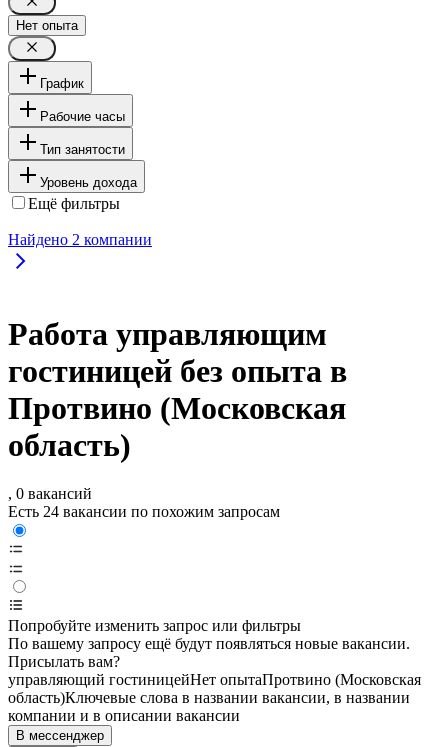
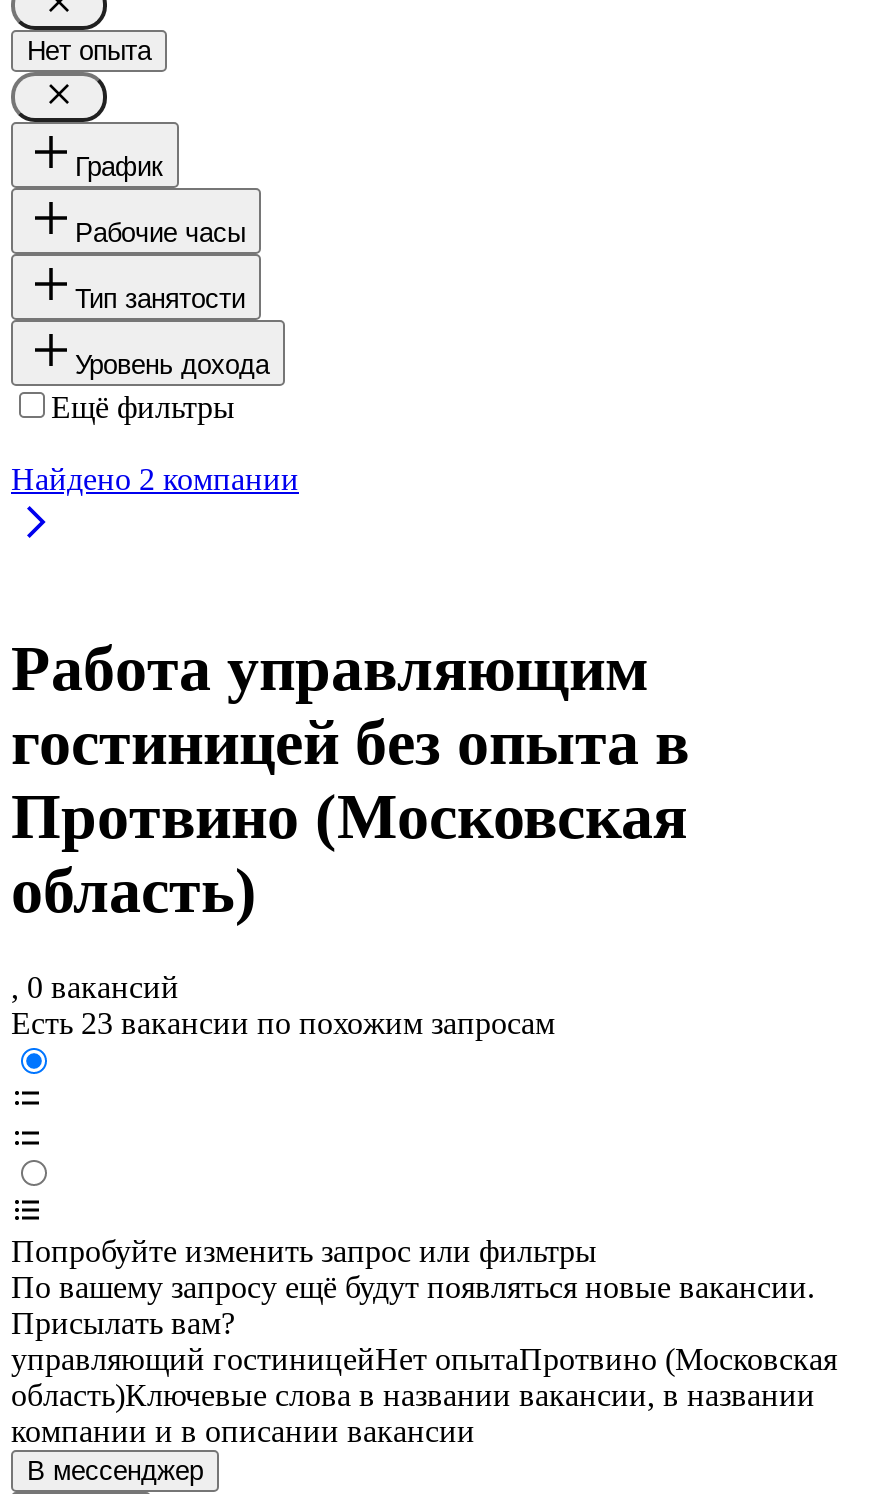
- Есть 24 вакансии по похожим запросам
+ Есть 23 вакансии по похожим запросам
